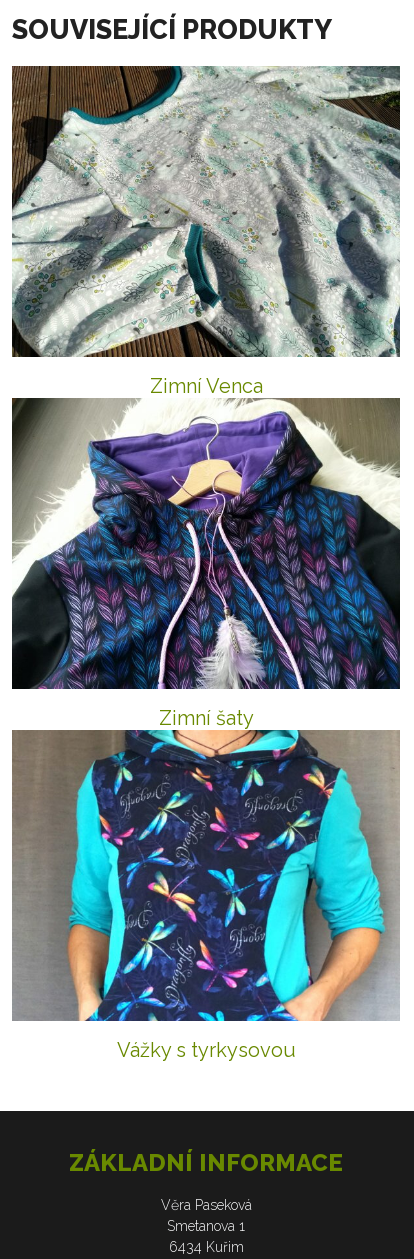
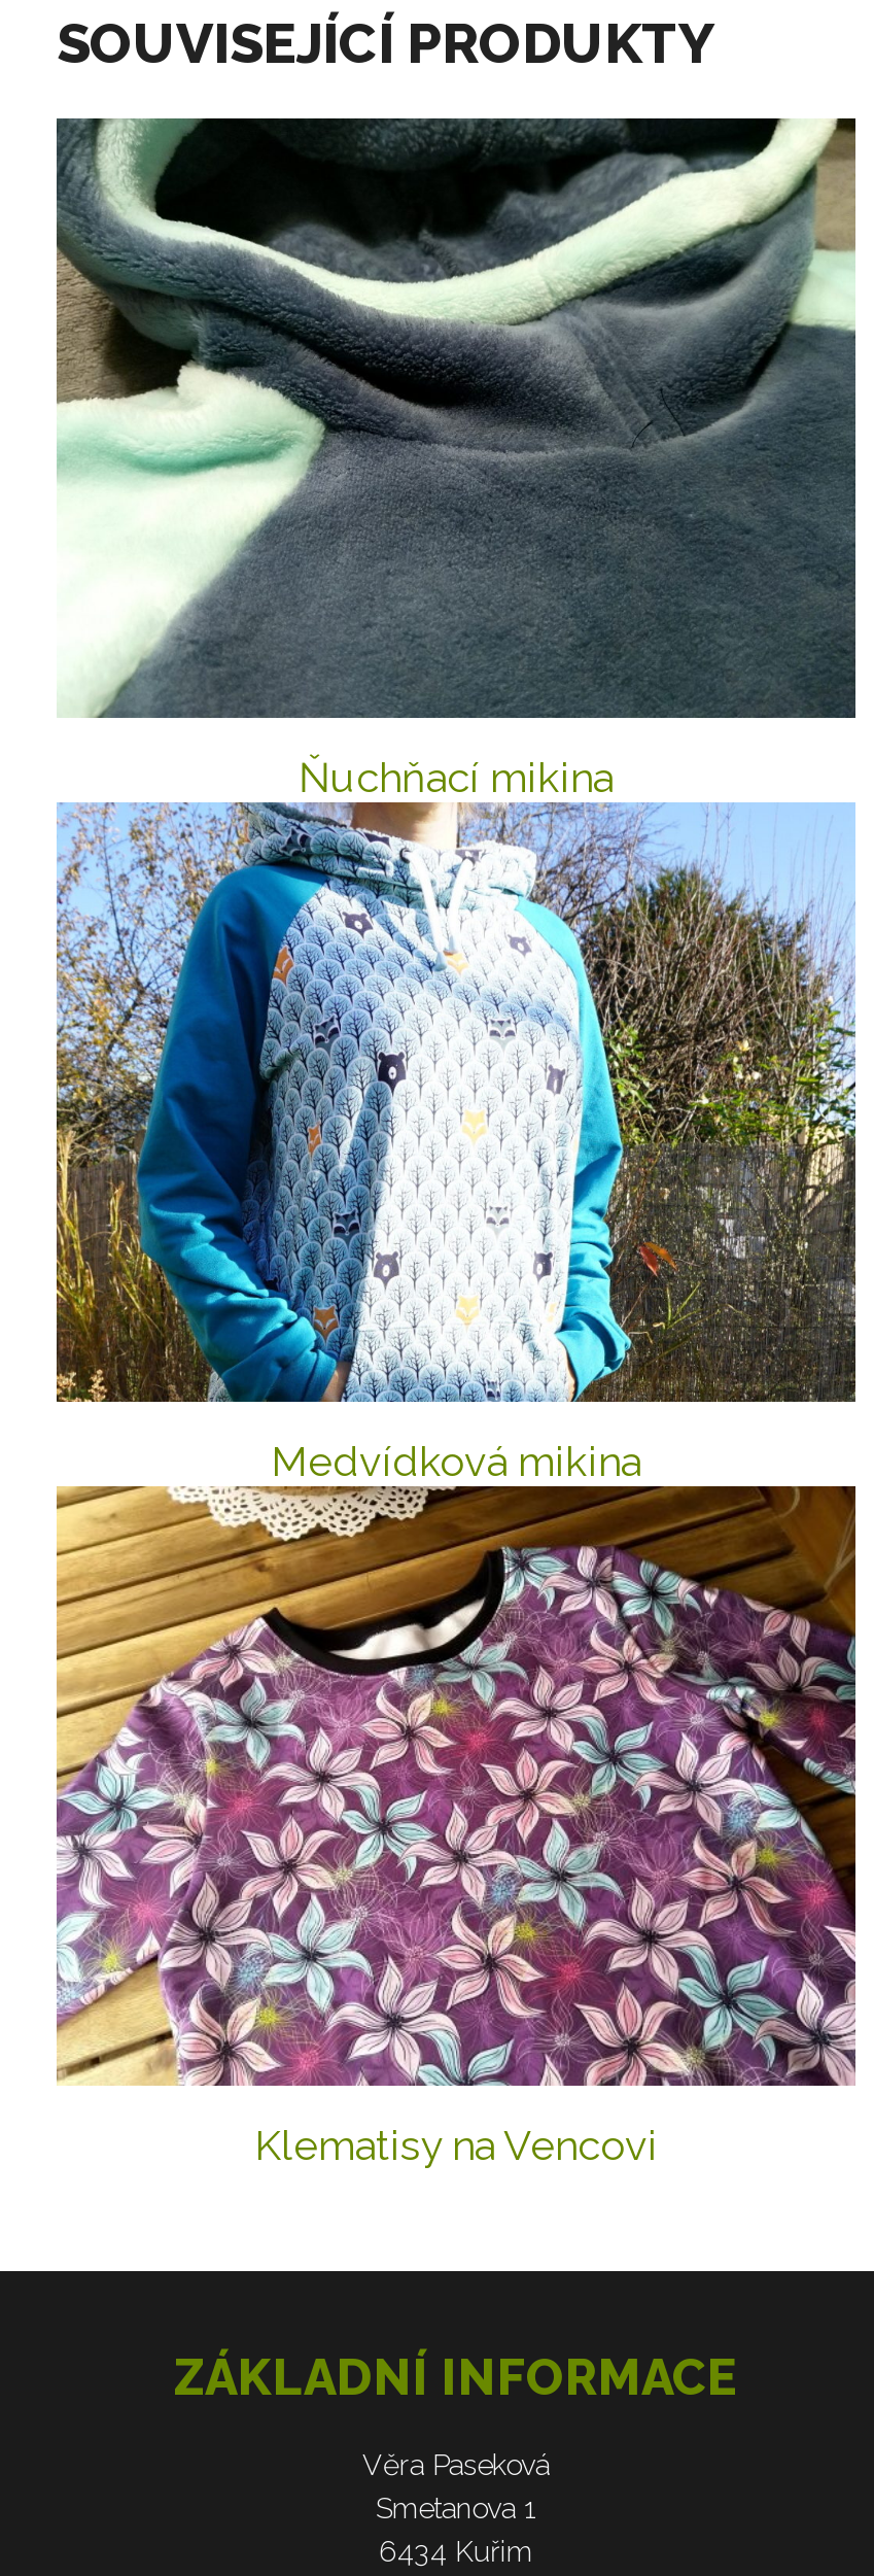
- [image]
- Zimní Venca
+ [image]
+ Ňuchňací mikina

- [image]
- Zimní šaty
+ [image]
+ Medvídková mikina

- [image]
- Vážky s tyrkysovou
+ [image]
+ Klematisy na Vencovi
